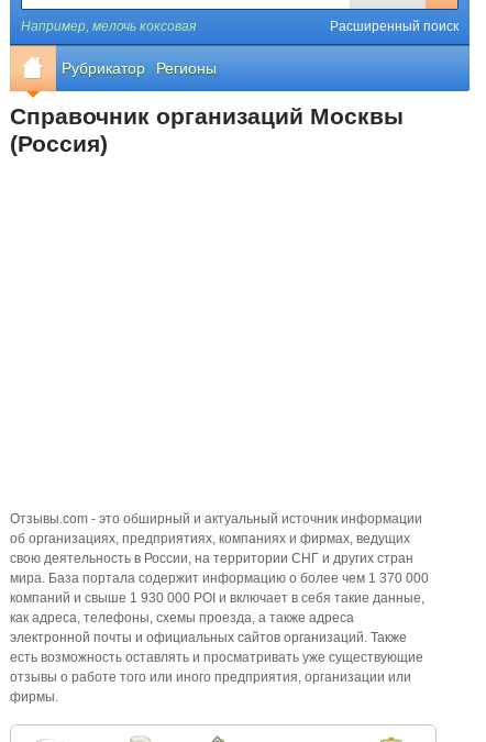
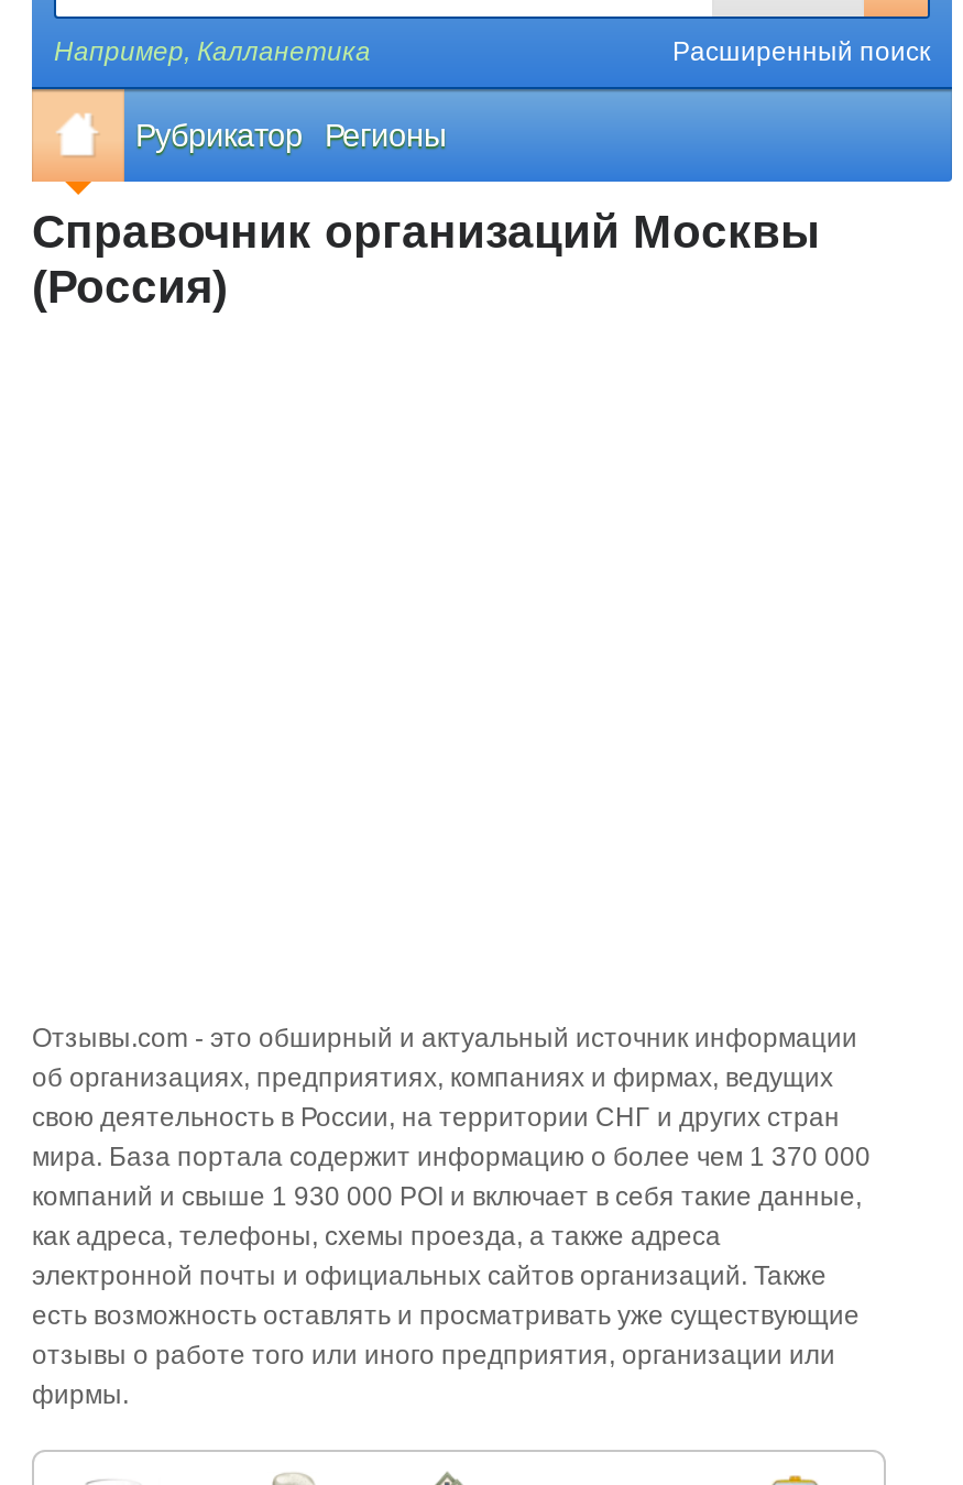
- Например, мелочь коксовая
+ Например, Калланетика
